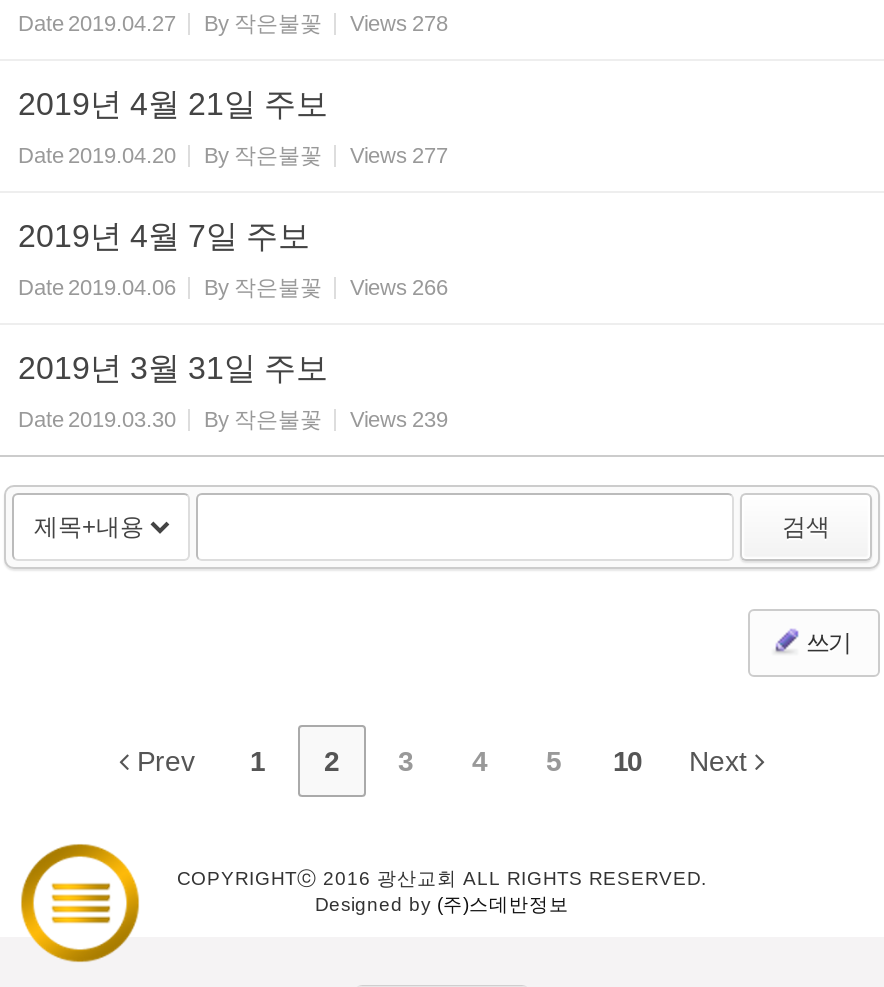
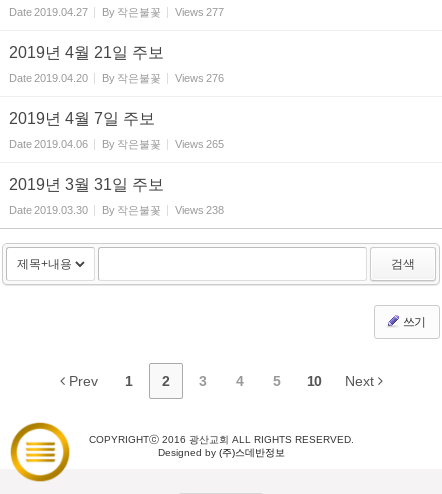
- Date 2019.04.27 By 작은불꽃 Views 278
+ Date 2019.04.27 By 작은불꽃 Views 277

- Date 2019.04.20 By 작은불꽃 Views 277
+ Date 2019.04.20 By 작은불꽃 Views 276

- Date 2019.04.06 By 작은불꽃 Views 266
+ Date 2019.04.06 By 작은불꽃 Views 265

- Date 2019.03.30 By 작은불꽃 Views 239
+ Date 2019.03.30 By 작은불꽃 Views 238
